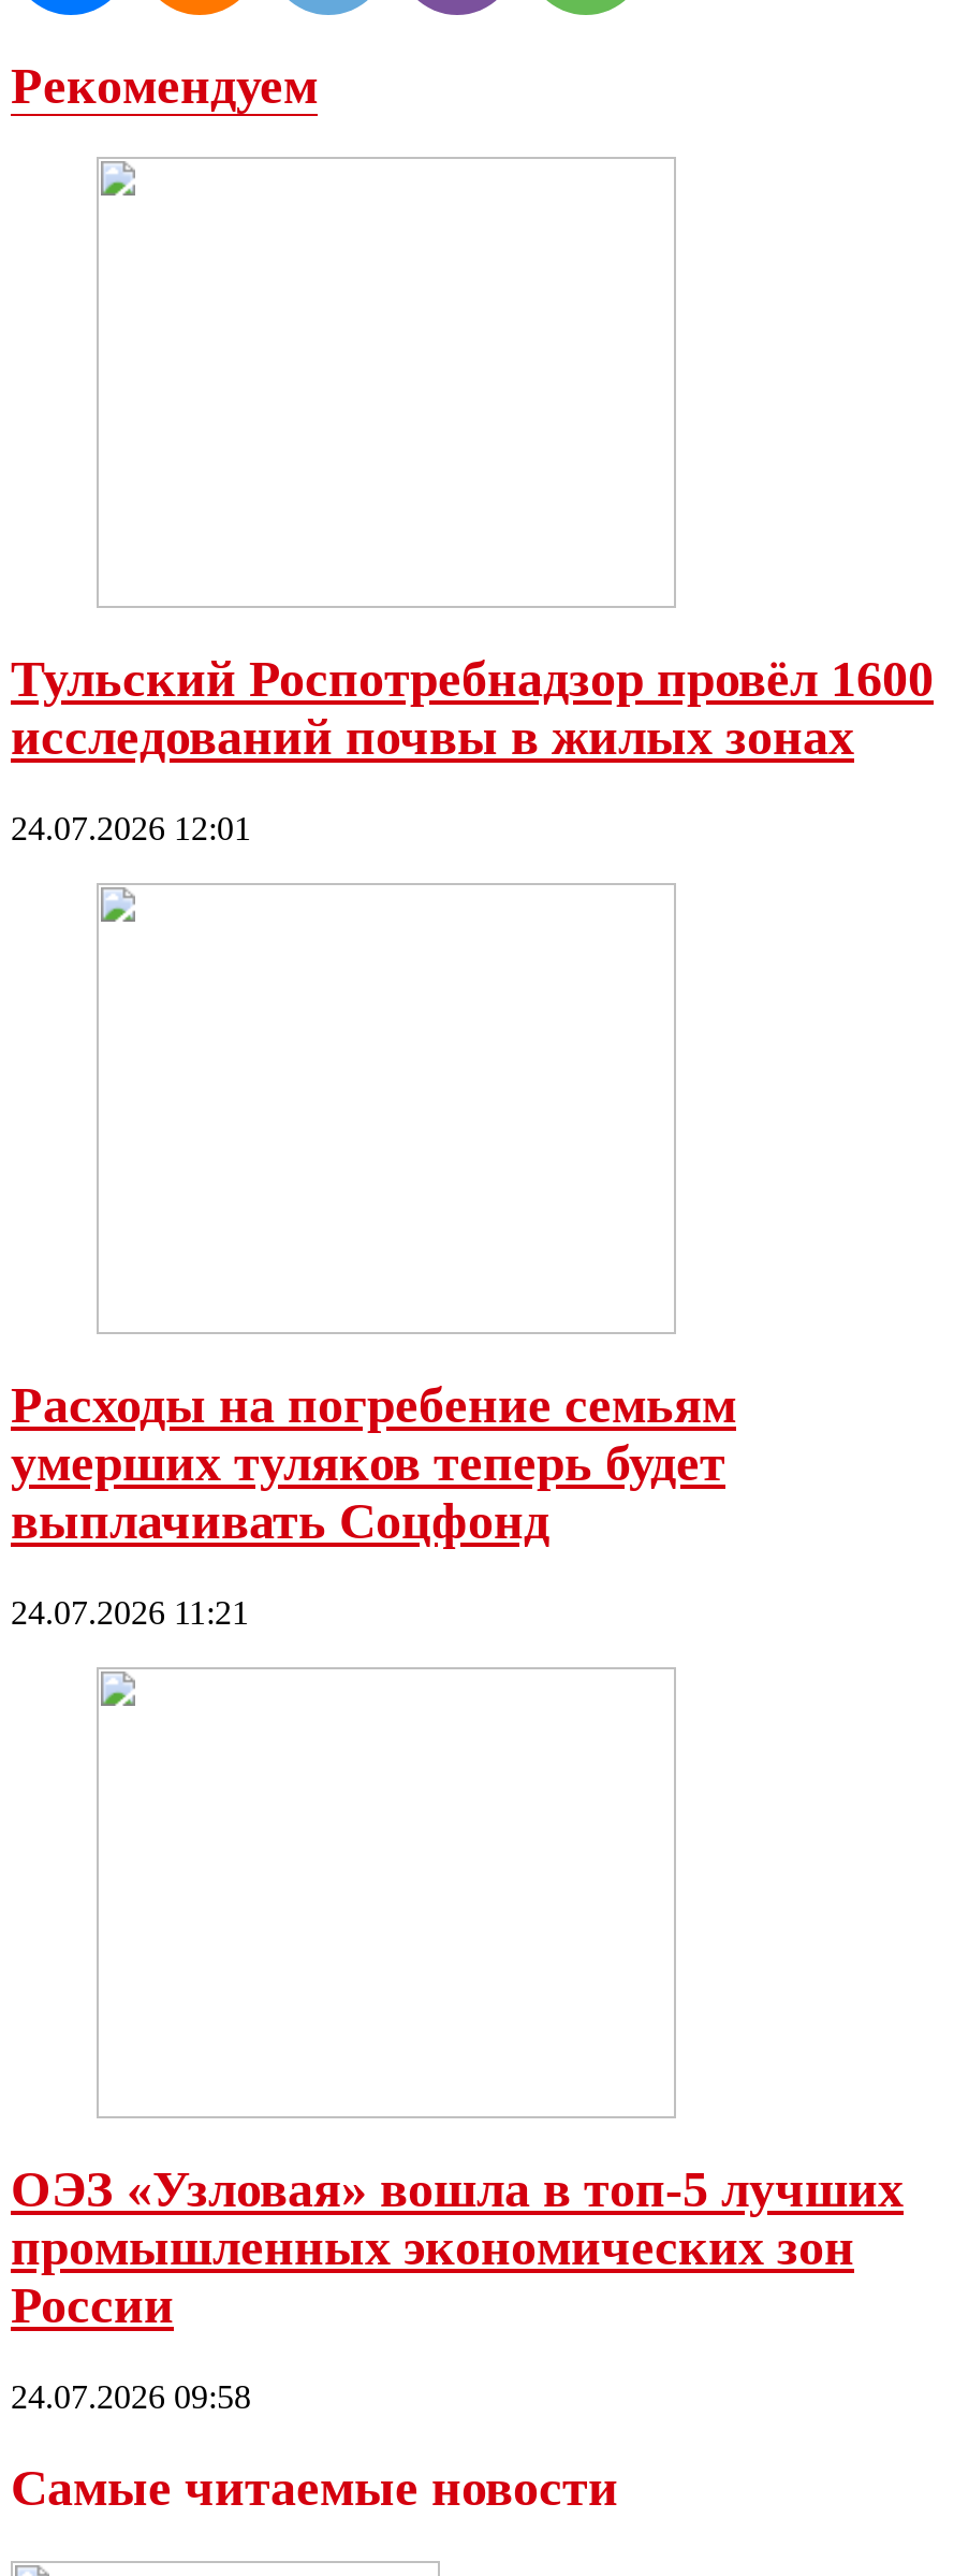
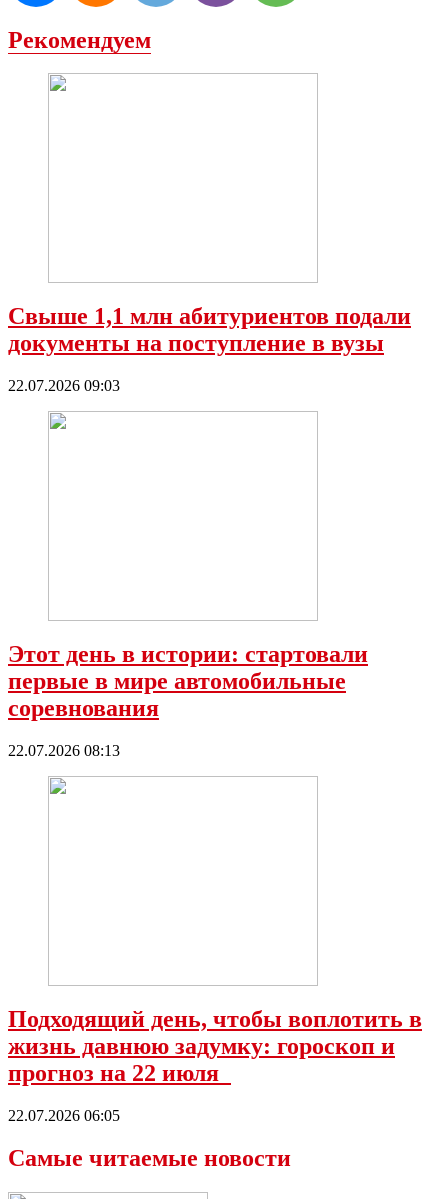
- Тульский Роспотребнадзор провёл 1600
- исследований почвы в жилых зонах
+ Свыше 1,1 млн абитуриентов подали
+ документы на поступление в вузы

- 24.07.2026 12:01
+ 22.07.2026 09:03

- Расходы на погребение семьям
- умерших туляков теперь будет
- выплачивать Соцфонд
+ Этот день в истории: стартовали
+ первые в мире автомобильные
+ соревнования

- 24.07.2026 11:21
+ 22.07.2026 08:13

- ОЭЗ «Узловая» вошла в топ-5 лучших
- промышленных экономических зон
- России
+ Подходящий день, чтобы воплотить в
+ жизнь давнюю задумку: гороскоп и
+ прогноз на 22 июля

- 24.07.2026 09:58
+ 22.07.2026 06:05
